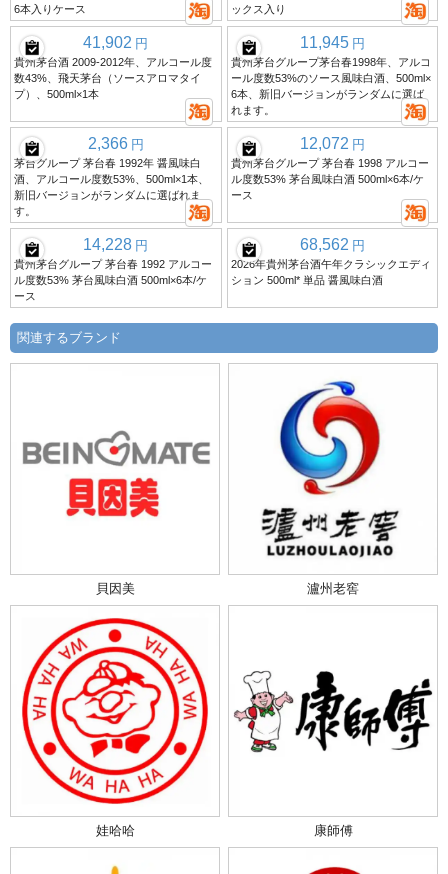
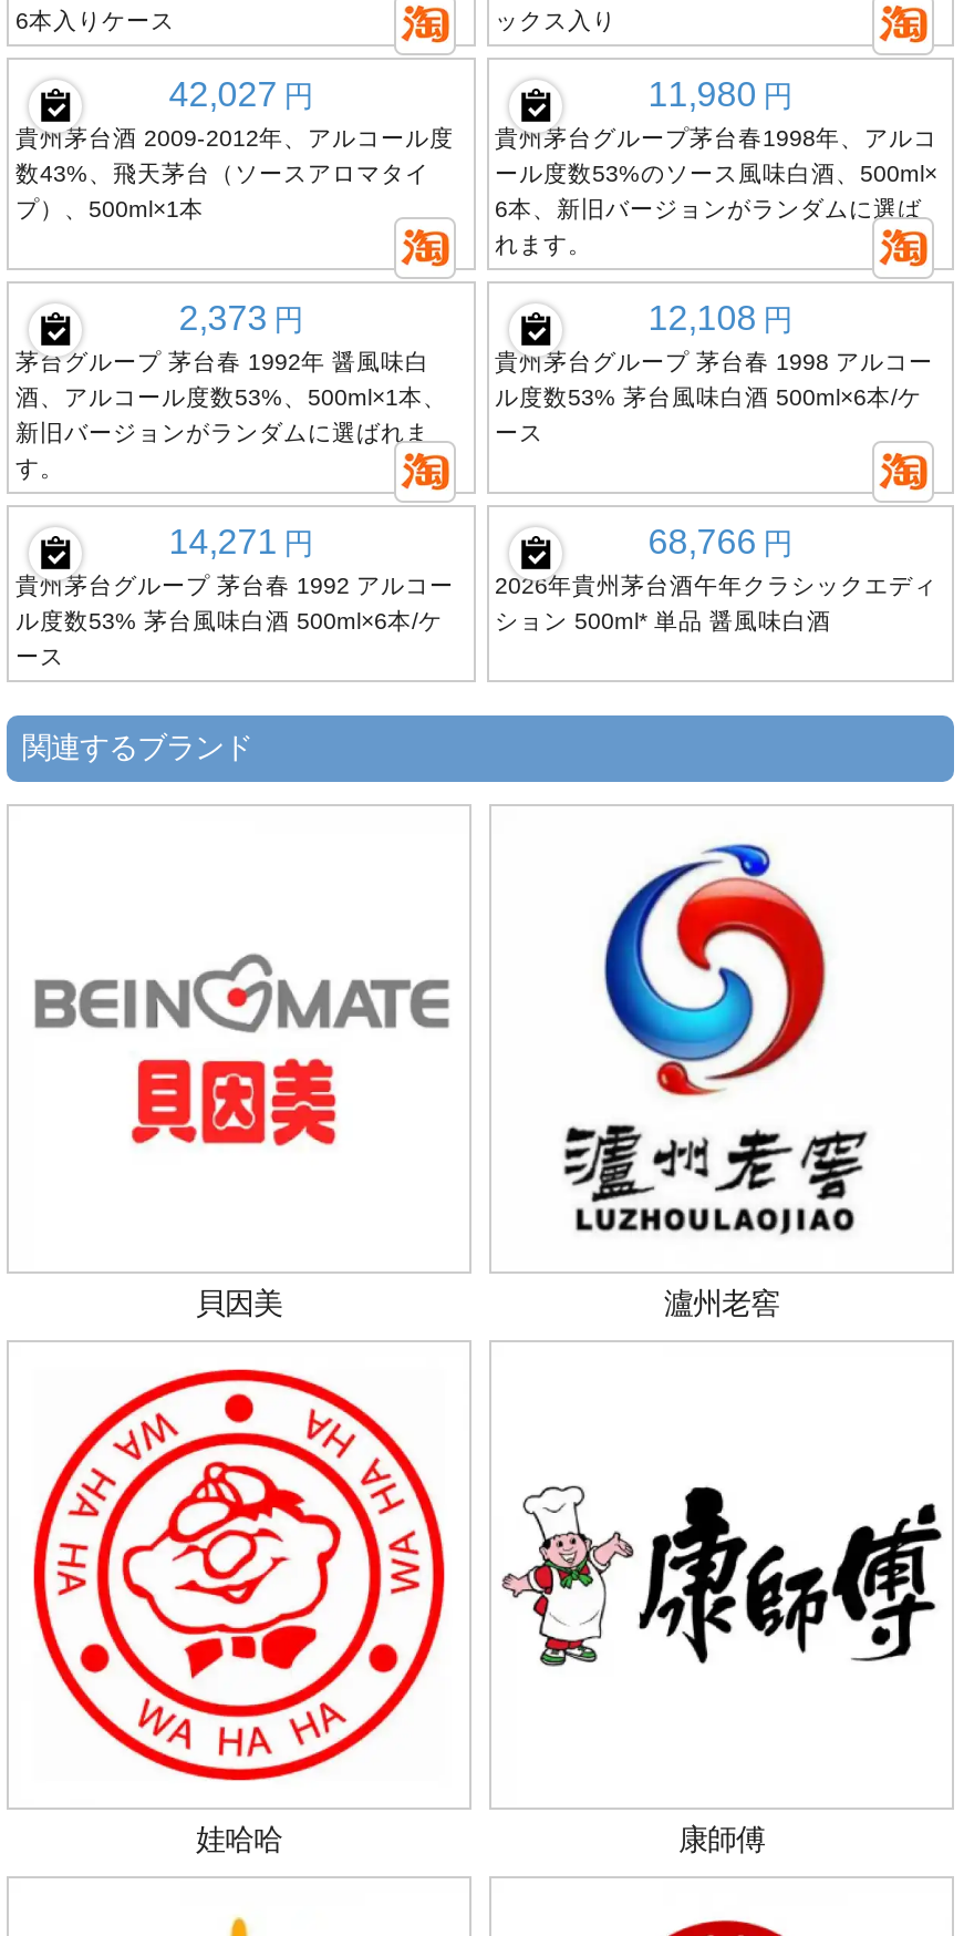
- 41,902 円
+ 42,027 円

- 11,945 円
+ 11,980 円

- 2,366 円
+ 2,373 円

- 12,072 円
+ 12,108 円

- 14,228 円
+ 14,271 円

- 68,562 円
+ 68,766 円
